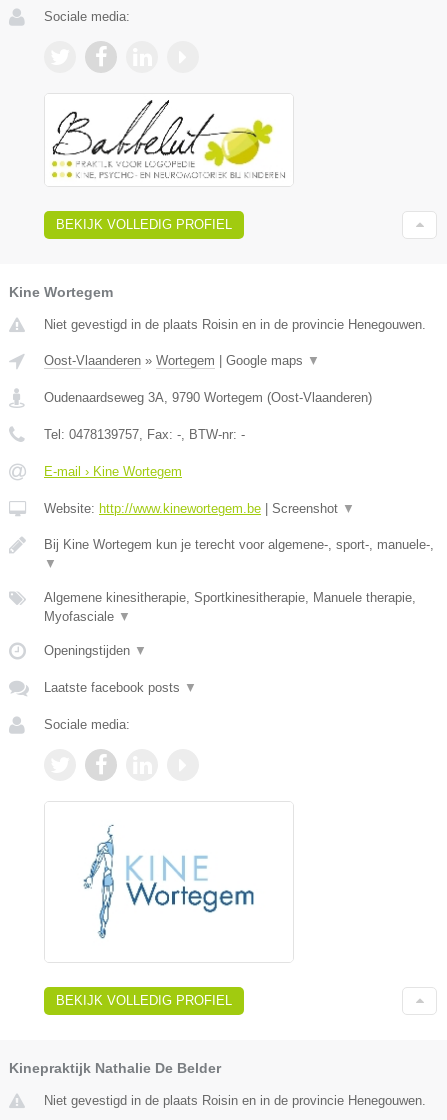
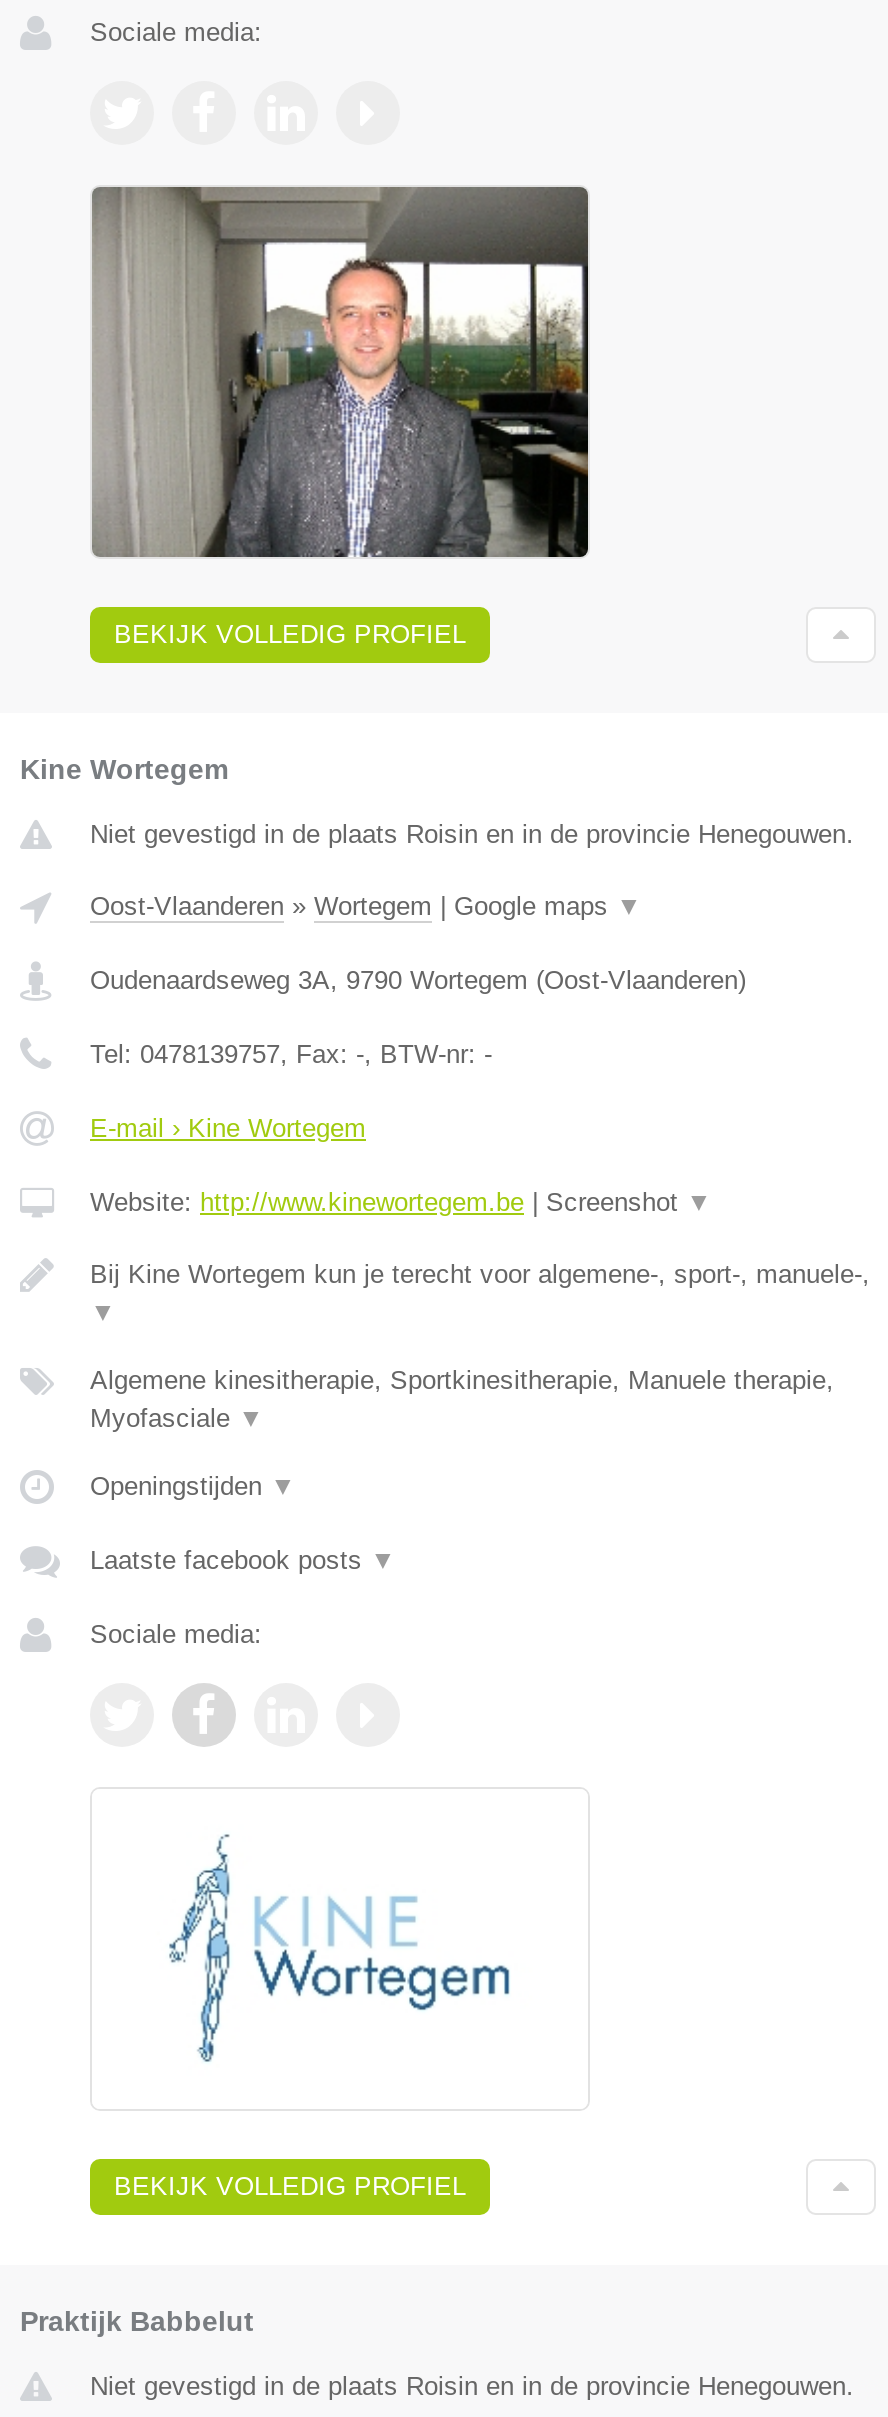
- [image]
+ [image]

- Kinepraktijk Nathalie De Belder
+ Praktijk Babbelut
